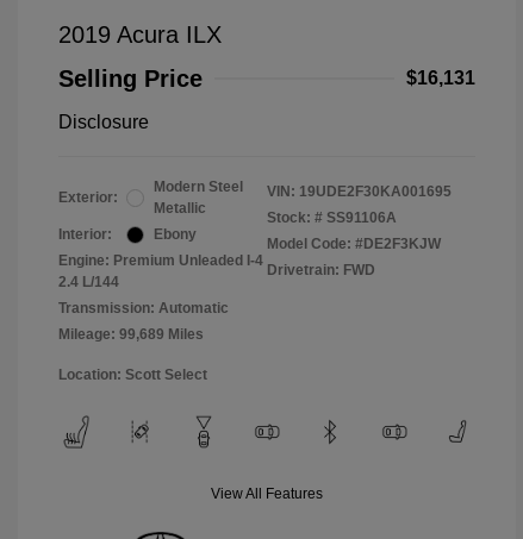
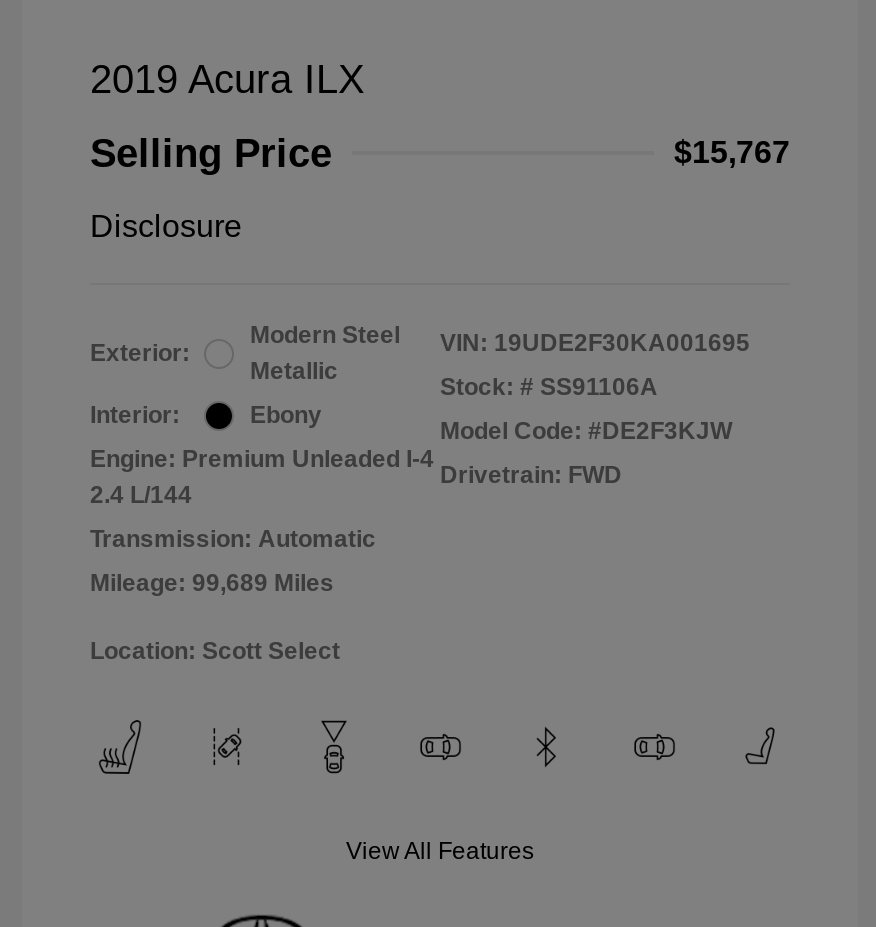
- $16,131
+ $15,767
